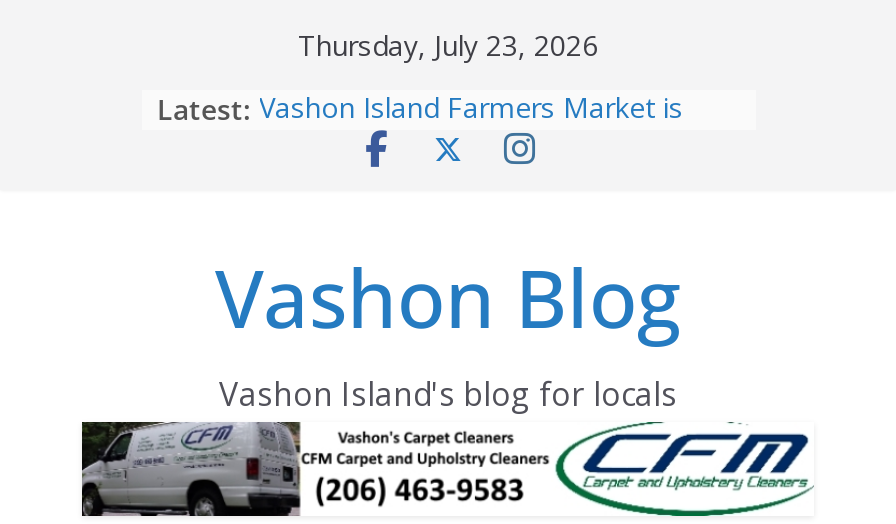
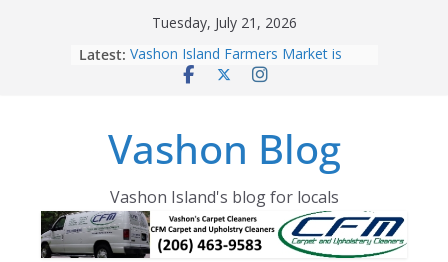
- Thursday, July 23, 2026
+ Tuesday, July 21, 2026
